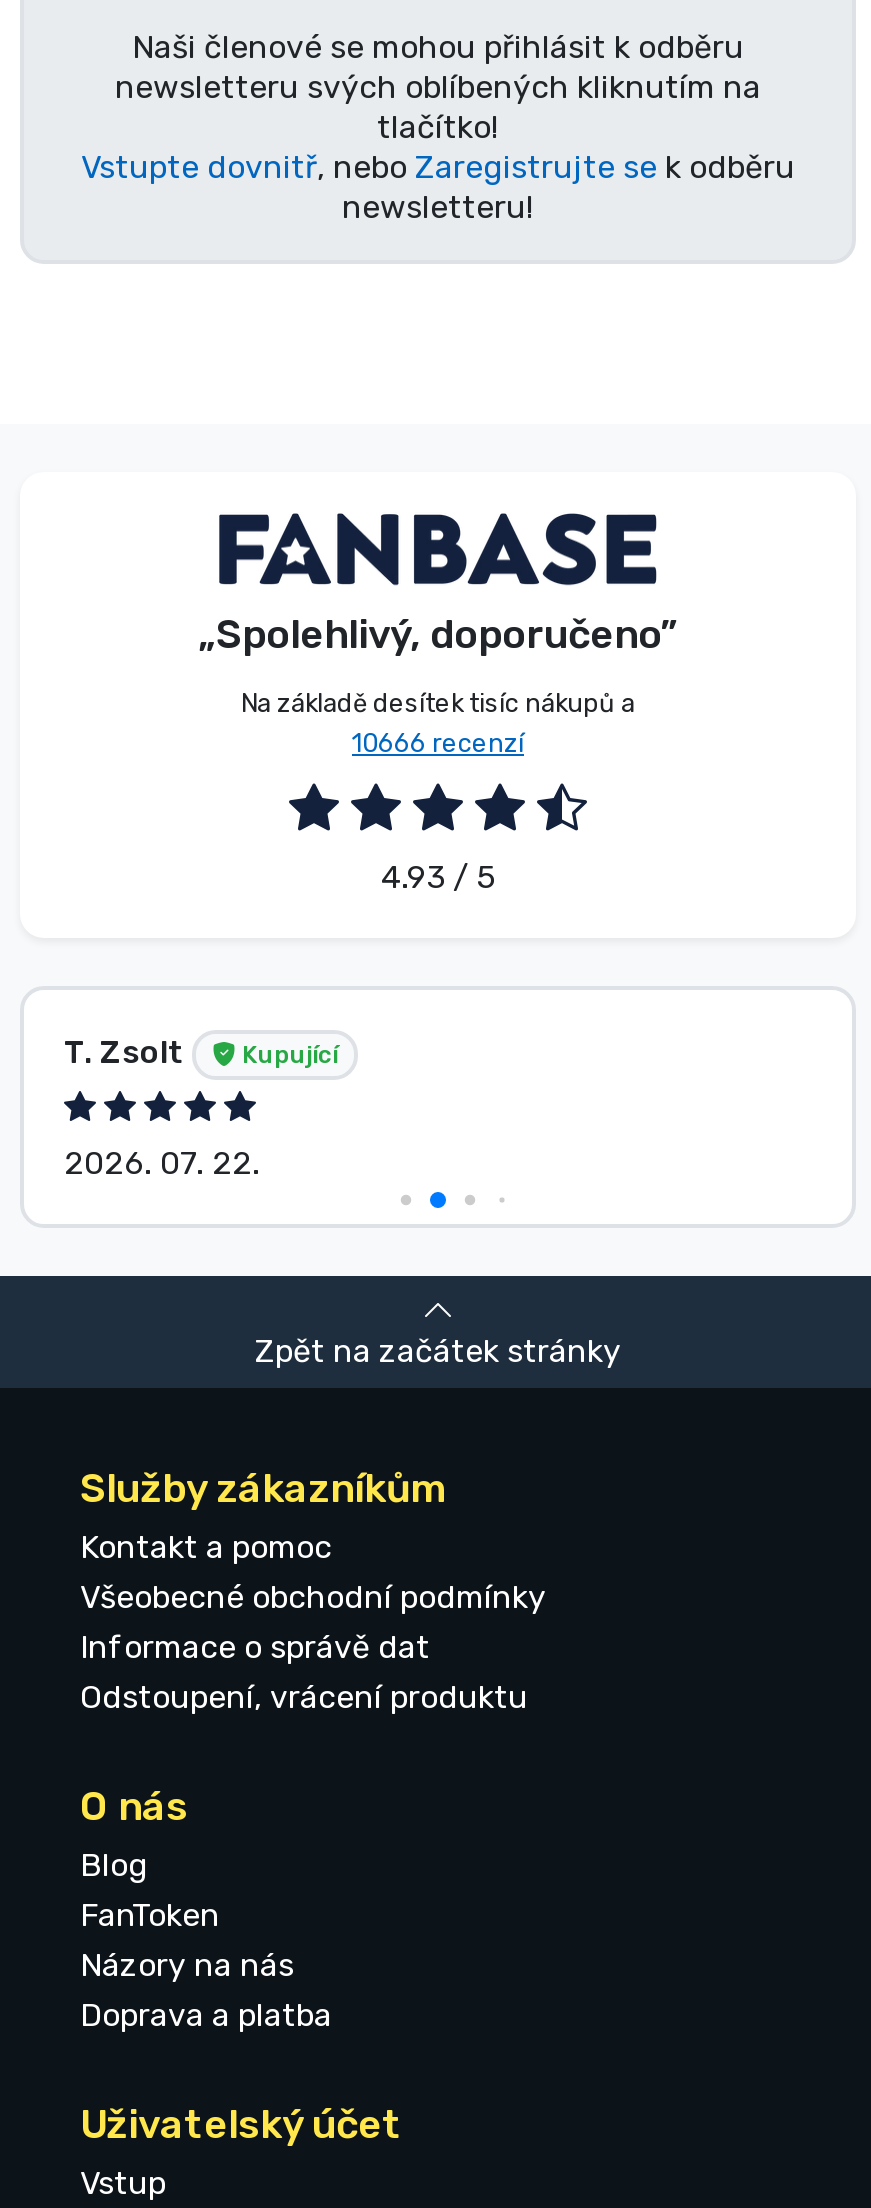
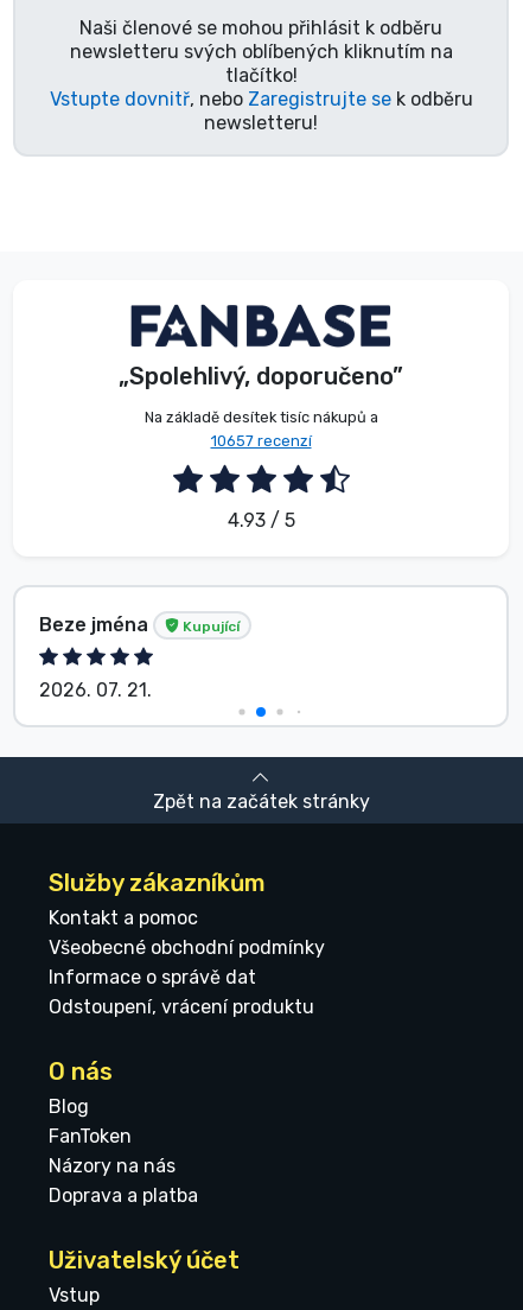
- 10666 recenzí
+ 10657 recenzí

- T. Zsolt
+ Beze jména

- 2026. 07. 22.
+ 2026. 07. 21.
